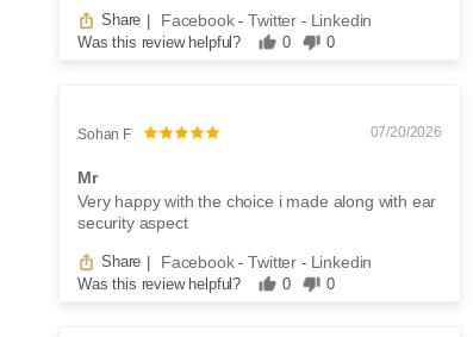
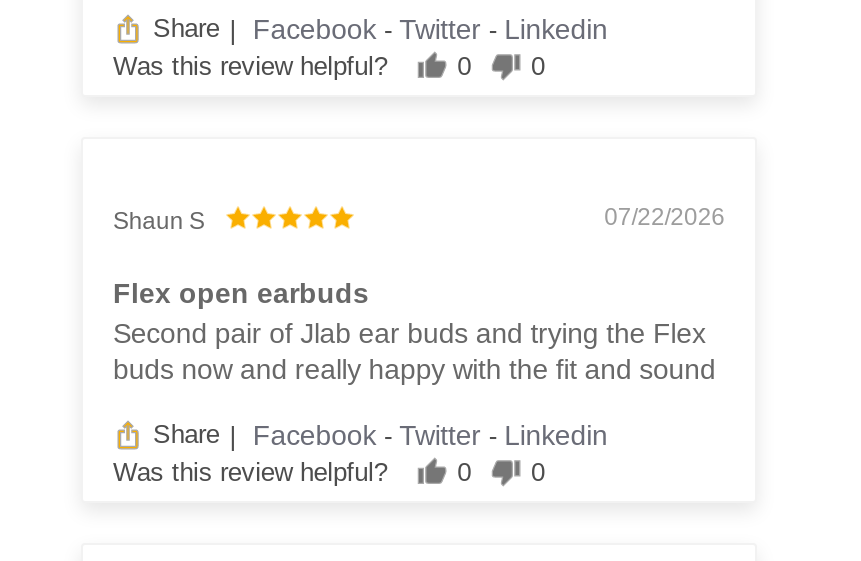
- Sohan F
- 07/20/2026
+ Shaun S
+ 07/22/2026

- Mr
- Very happy with the choice i made along with ear
- security aspect
+ Flex open earbuds
+ Second pair of Jlab ear buds and trying the Flex
+ buds now and really happy with the fit and sound
